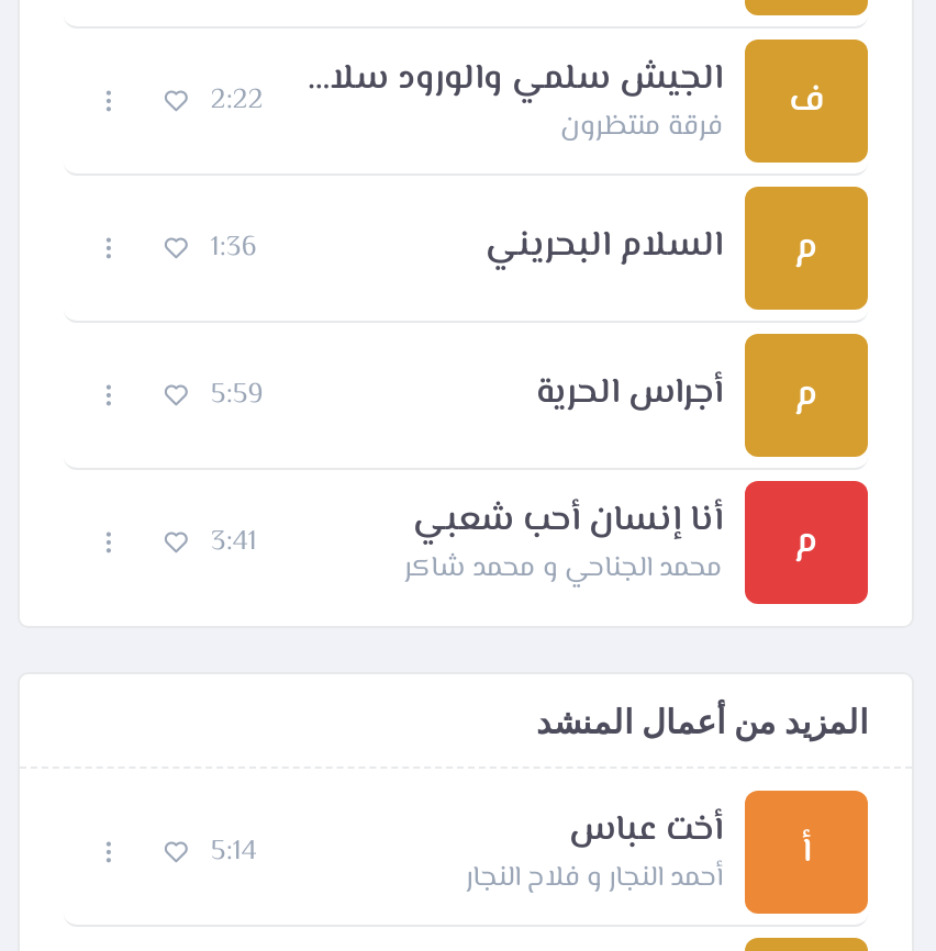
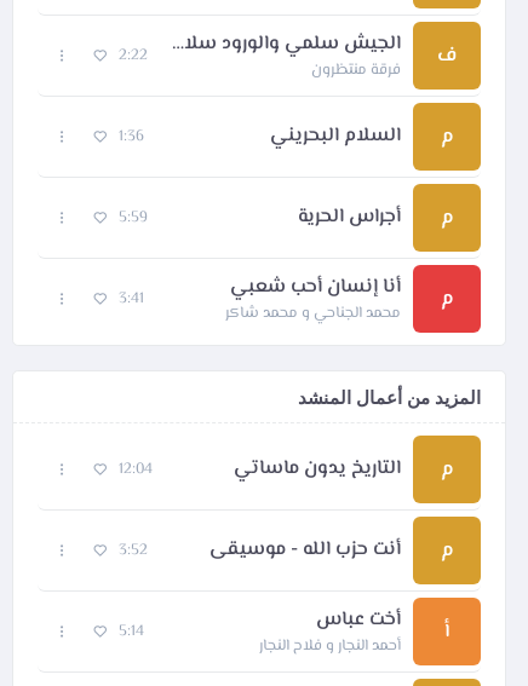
+ م
+ التاريخ يدون ماساتي
+ 12:04
+ م
+ أنت حزب الله - موسيقى
+ 3:52
